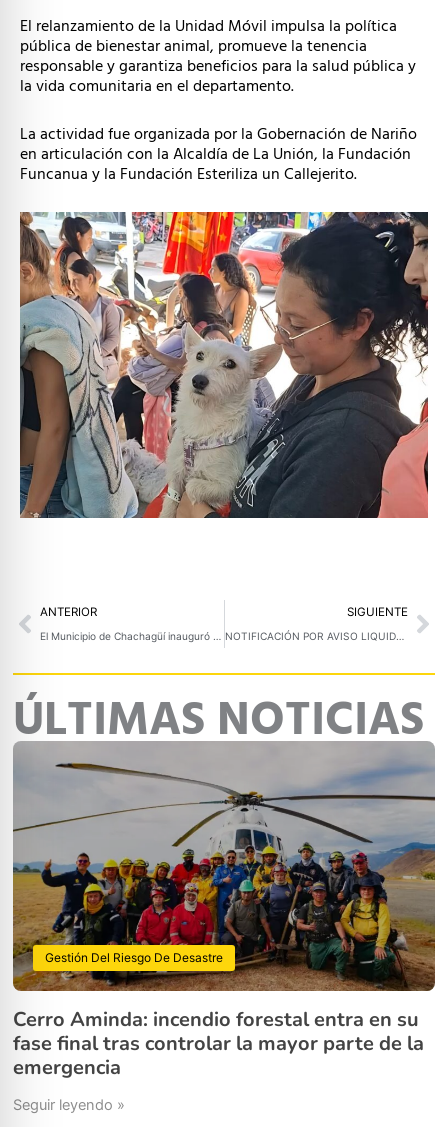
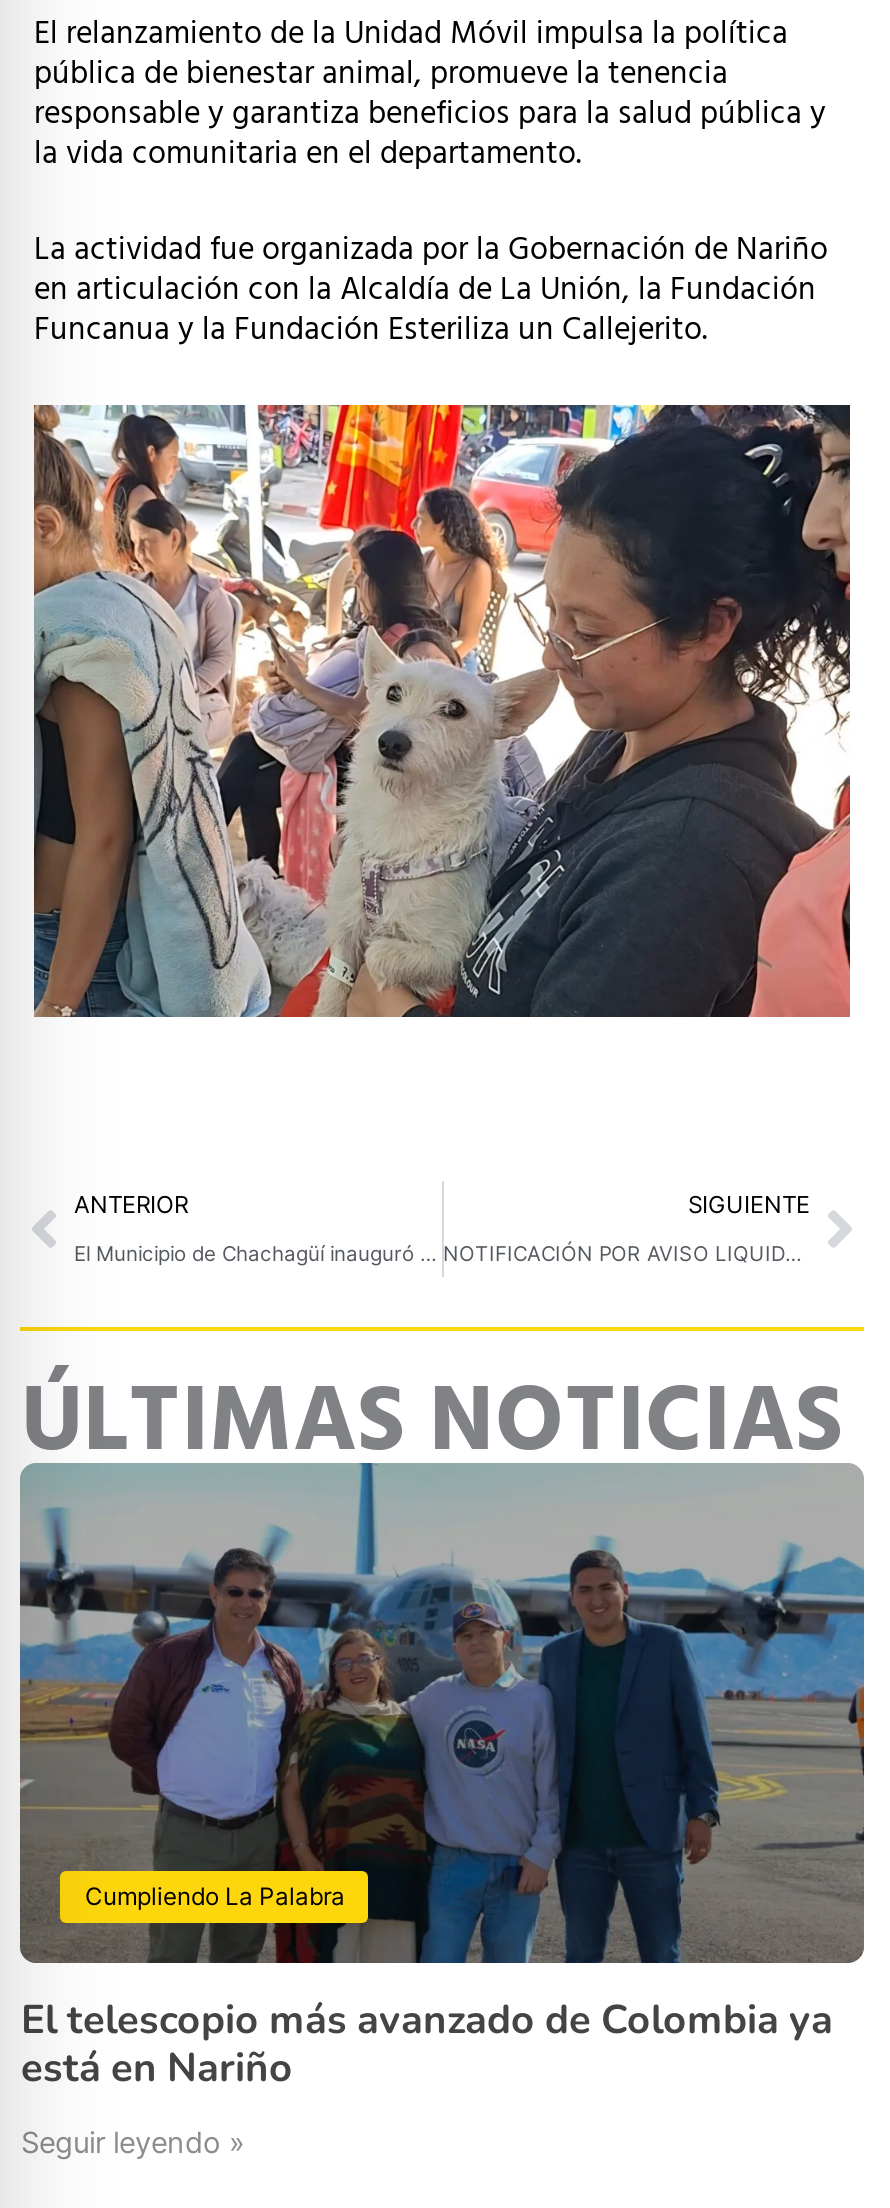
- [image]
- Gestión Del Riesgo De Desastre
+ [image]
+ Cumpliendo La Palabra

- Cerro Aminda: incendio forestal entra en su
- fase final tras controlar la mayor parte de la
- emergencia
+ El telescopio más avanzado de Colombia ya
+ está en Nariño
